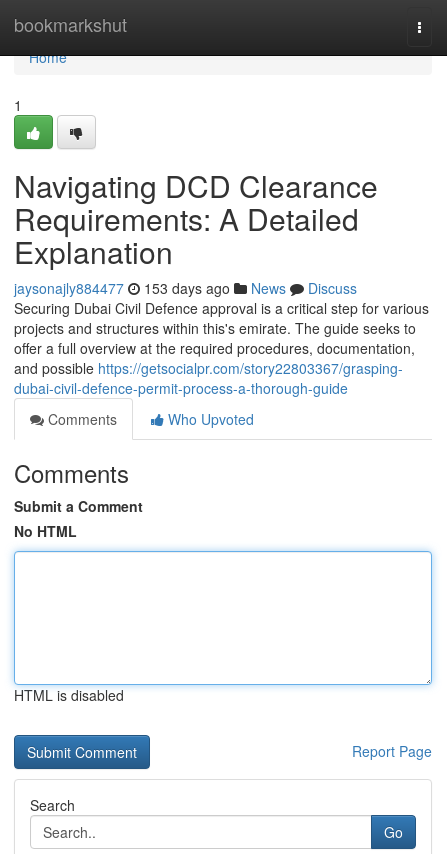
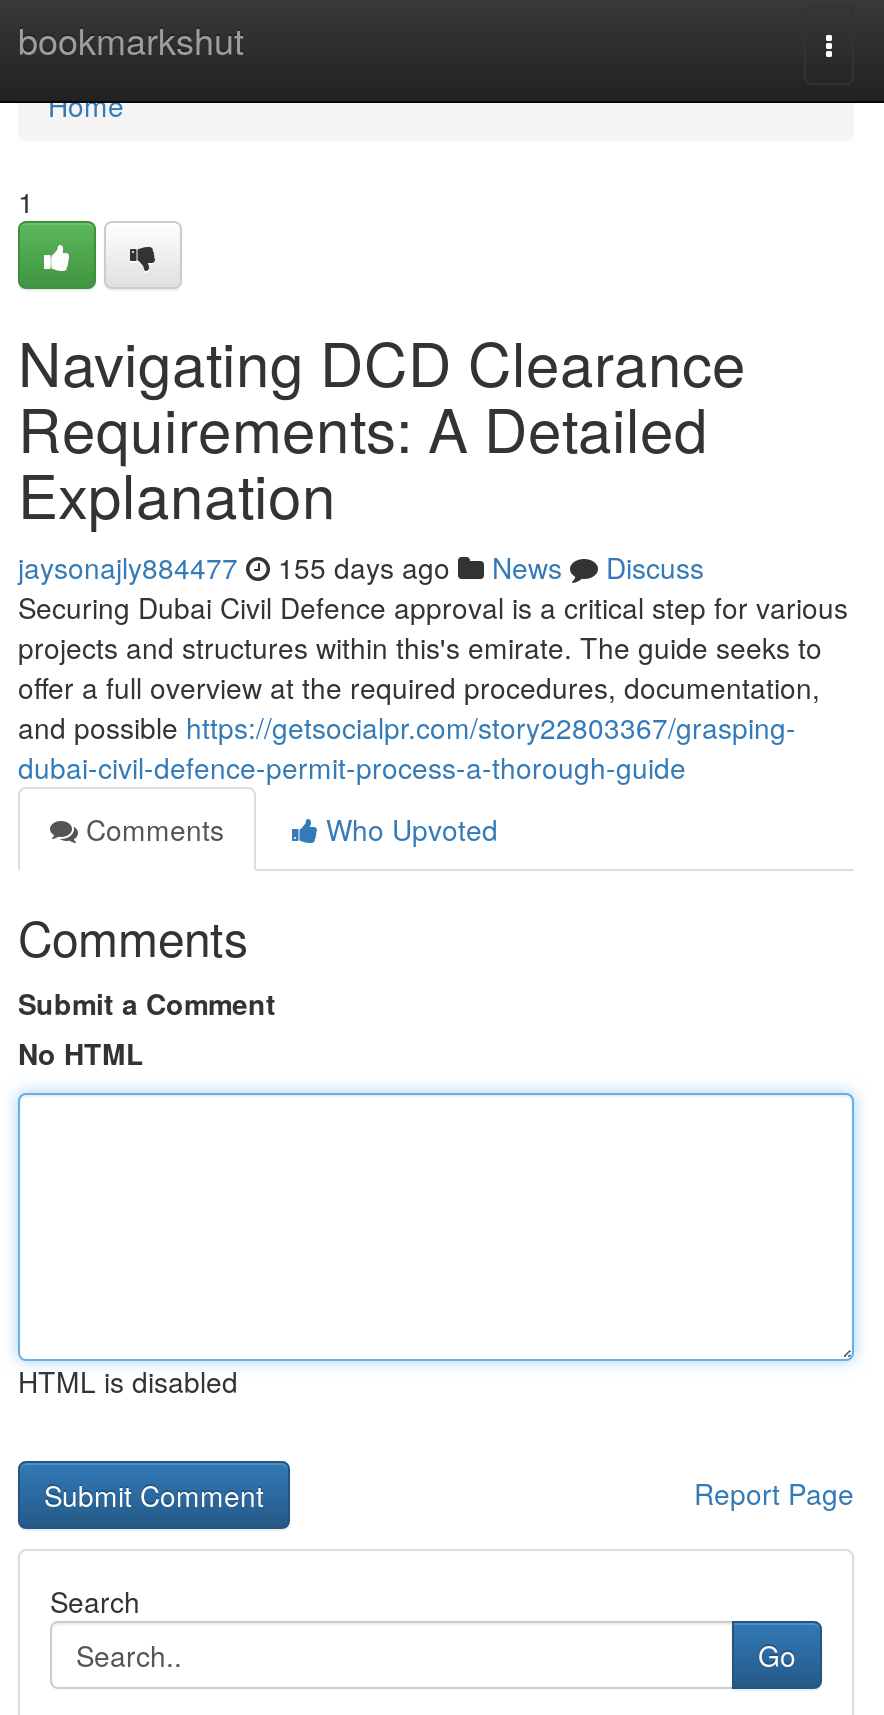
- jaysonajly884477 153 days ago News Discuss
+ jaysonajly884477 155 days ago News Discuss
